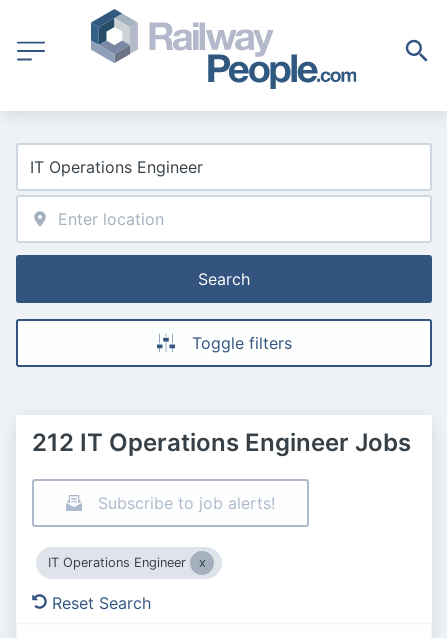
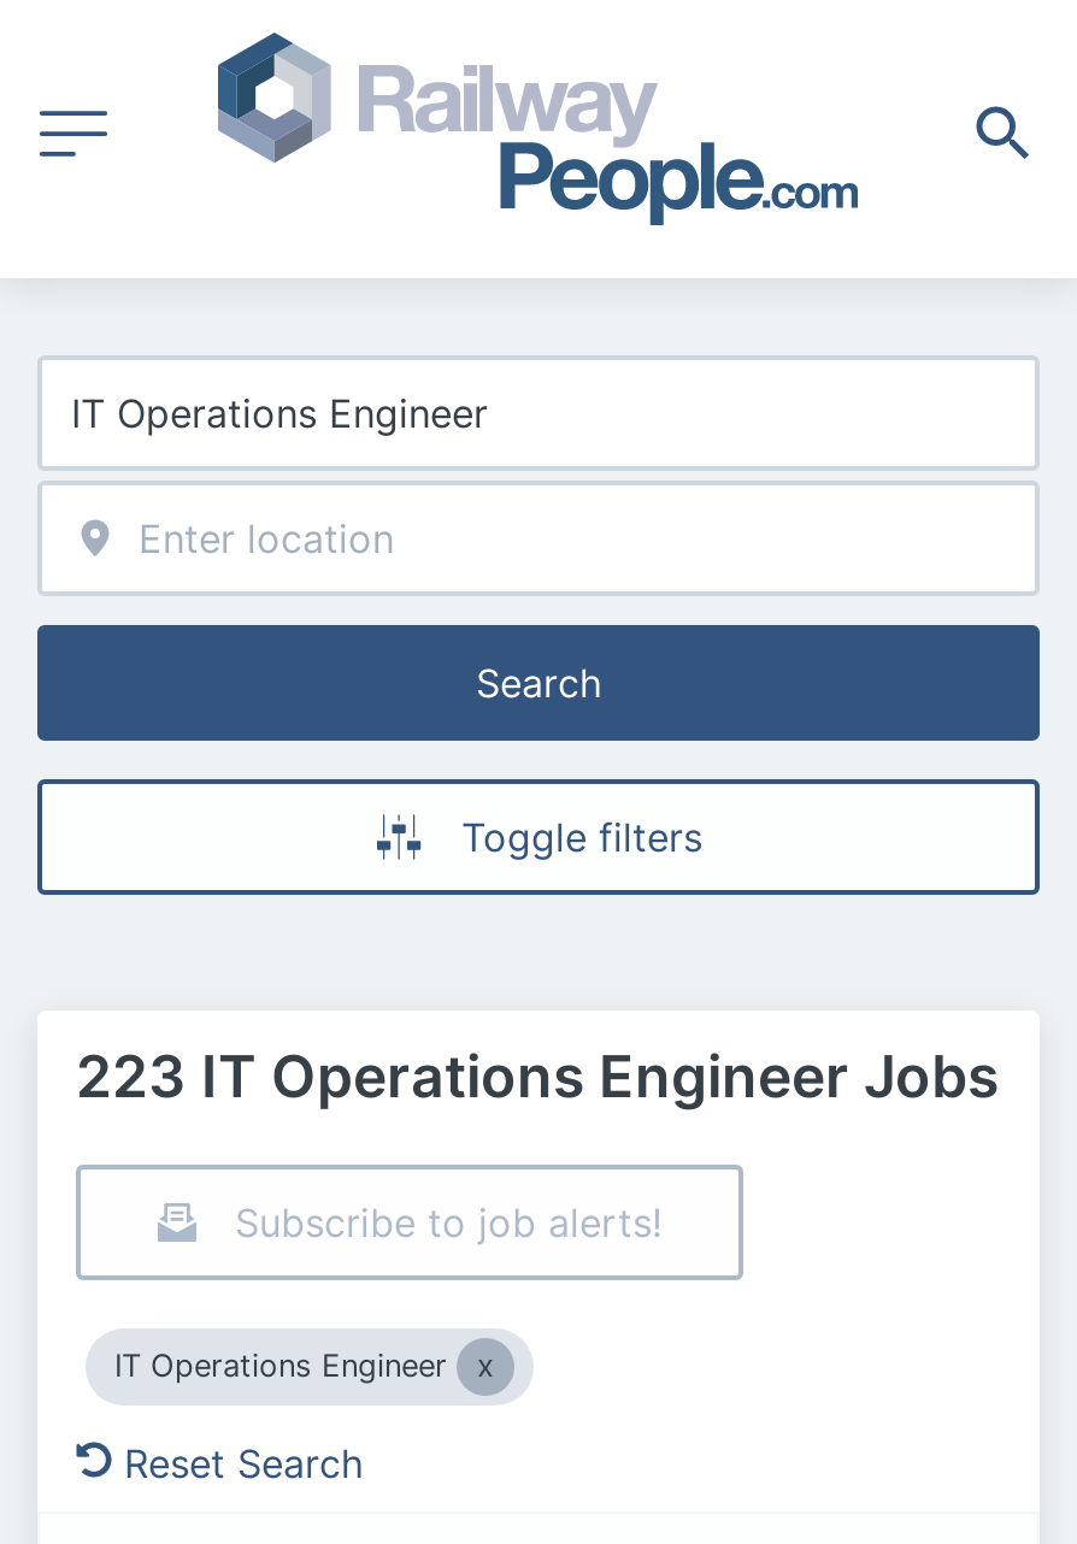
- 212 IT Operations Engineer Jobs
+ 223 IT Operations Engineer Jobs
